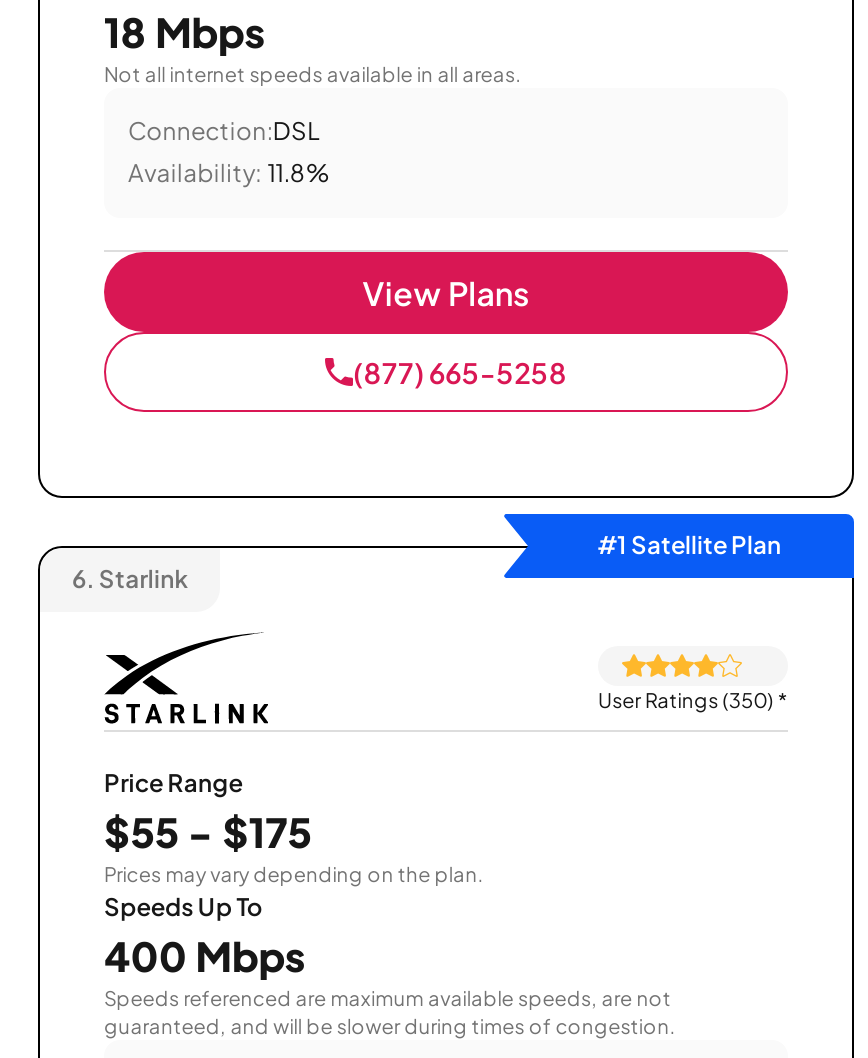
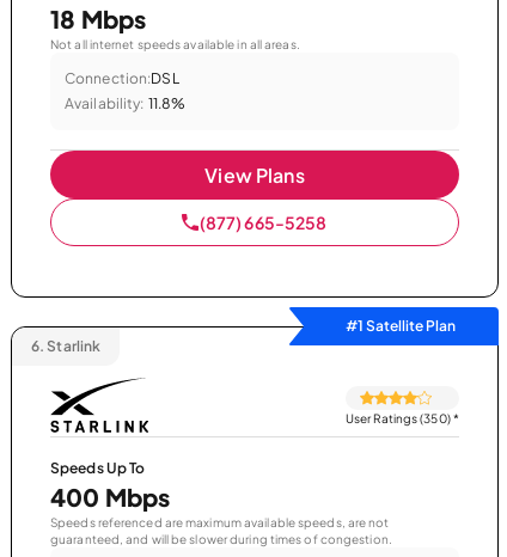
- Price Range
- $55 - $175
- Prices may vary depending on the plan.
